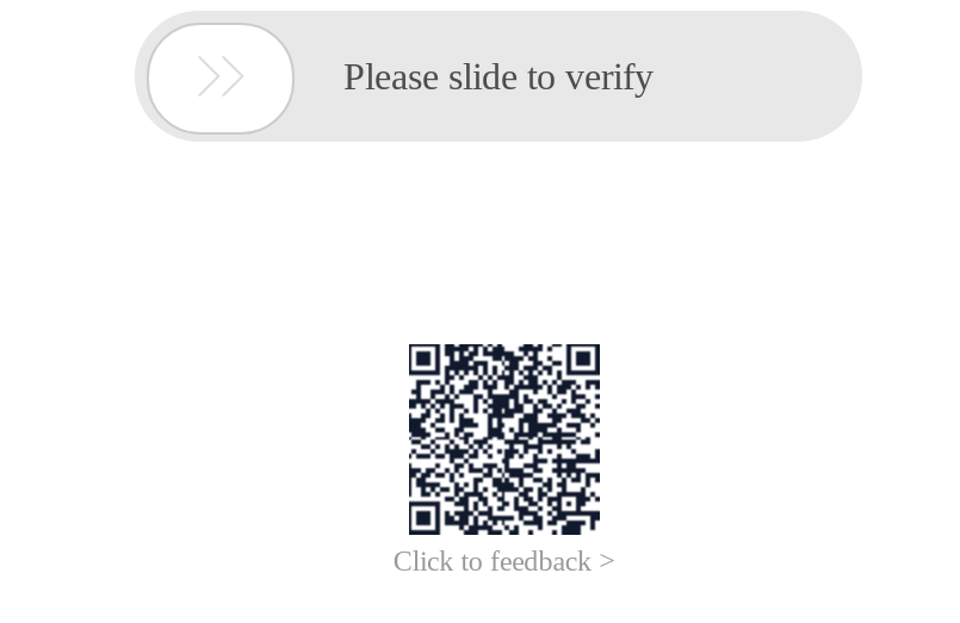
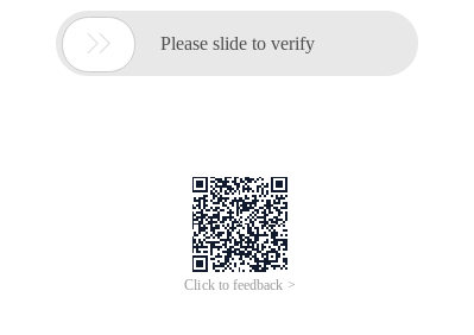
- [image]
+ [image]
